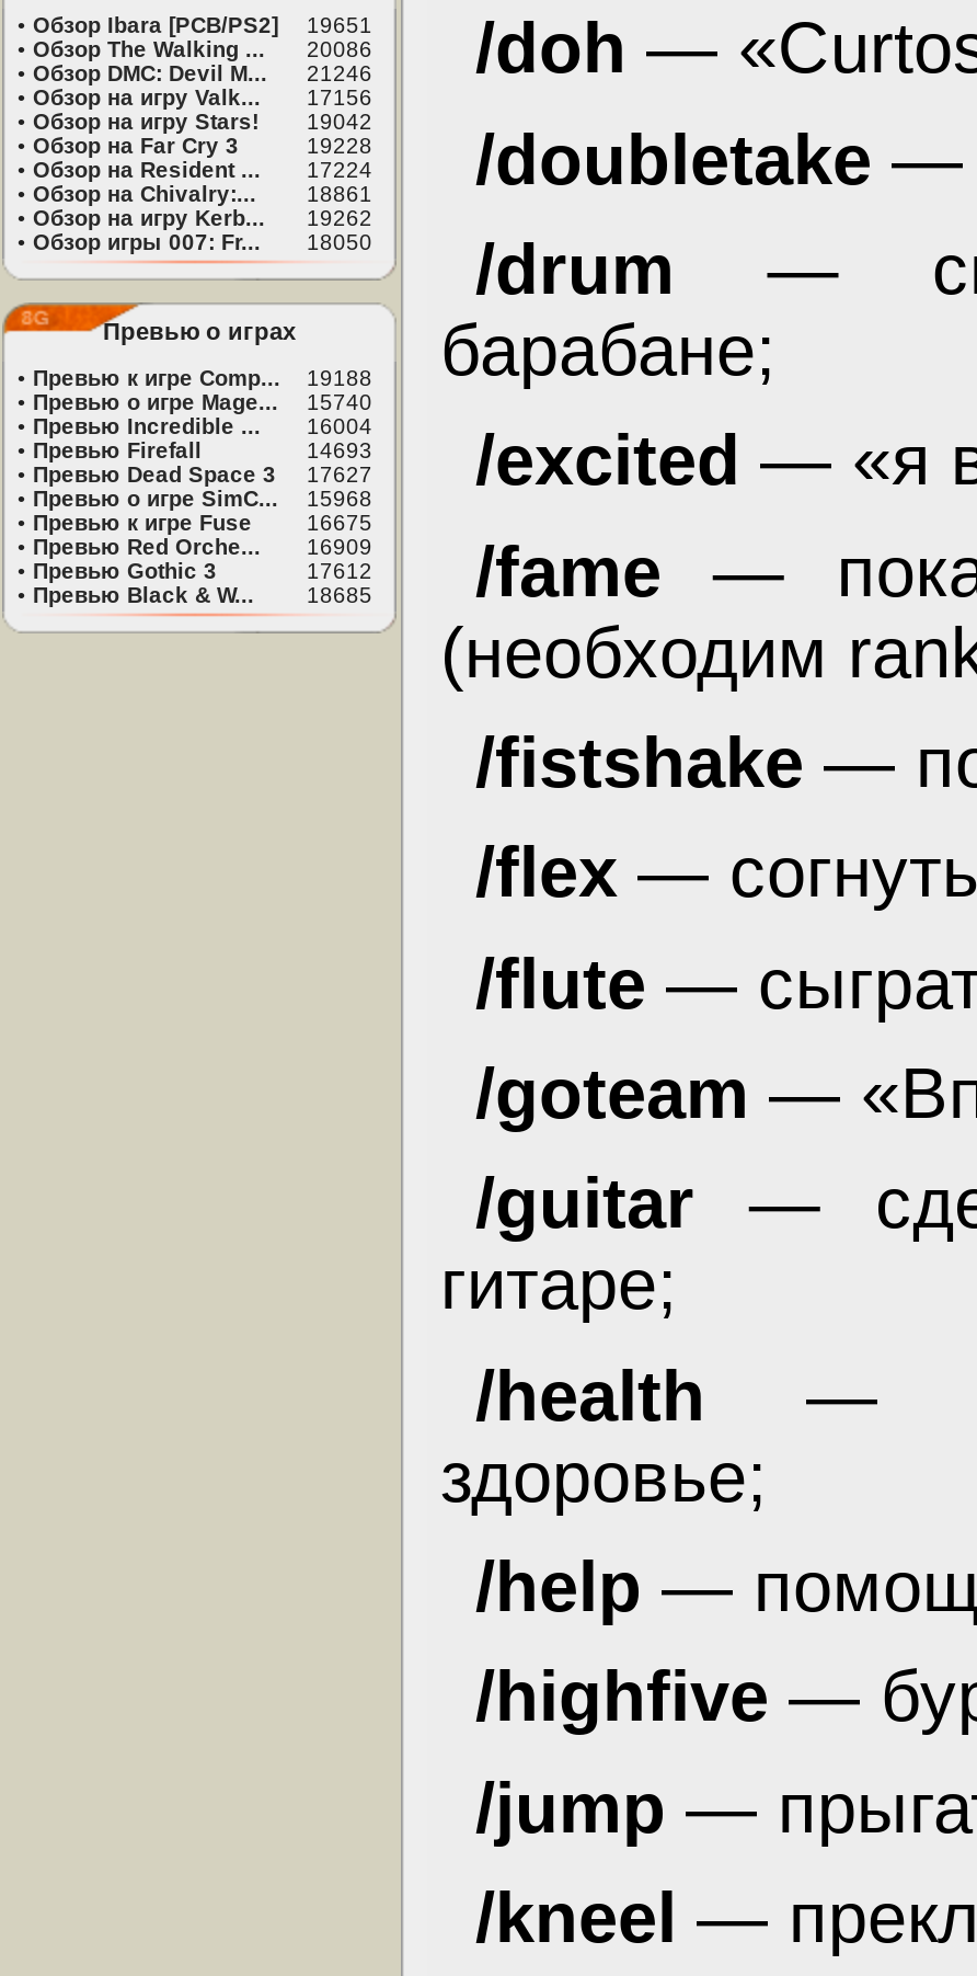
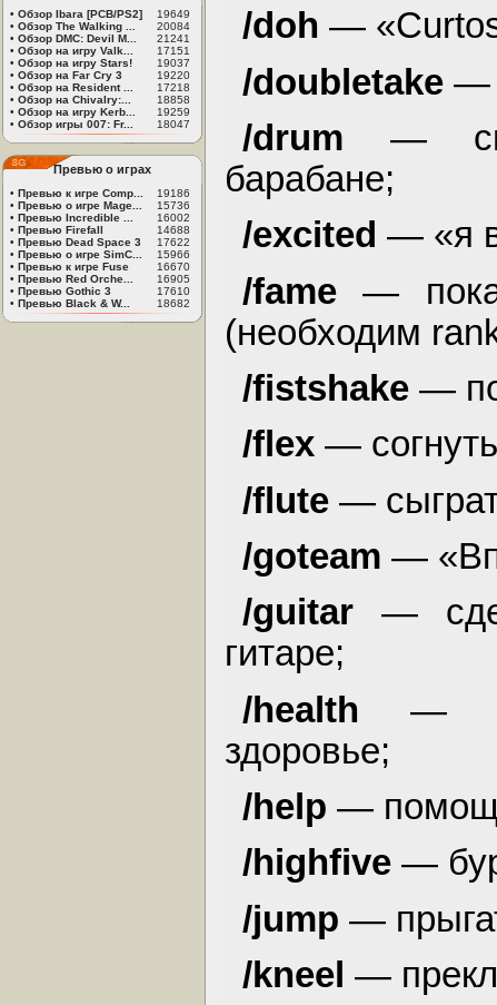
- • Обзор Ibara [PCB/PS2] 19651
+ • Обзор Ibara [PCB/PS2] 19649

- • Обзор The Walking ... 20086
+ • Обзор The Walking ... 20084

- • Обзор DMC: Devil M... 21246
+ • Обзор DMC: Devil M... 21241

- • Обзор на игру Valk... 17156
+ • Обзор на игру Valk... 17151

- • Обзор на игру Stars! 19042
+ • Обзор на игру Stars! 19037

- 19228
+ 19220

- • Обзор на Resident ... 17224
+ • Обзор на Resident ... 17218

- 18861
+ 18858

- • Обзор на игру Kerb... 19262
+ • Обзор на игру Kerb... 19259

- • Обзор игры 007: Fr... 18050
+ • Обзор игры 007: Fr... 18047

- • Превью к игре Comp... 19188
+ • Превью к игре Comp... 19186

- • Превью о игре Mage... 15740
+ • Превью о игре Mage... 15736

- • Превью Incredible ... 16004
+ • Превью Incredible ... 16002

- 14693
+ 14688

- • Превью Dead Space 3 17627
+ • Превью Dead Space 3 17622

- 15968
+ 15966

- 16675
+ 16670

- • Превью Red Orche... 16909
+ • Превью Red Orche... 16905

- 17612
+ 17610

- 18685
+ 18682
